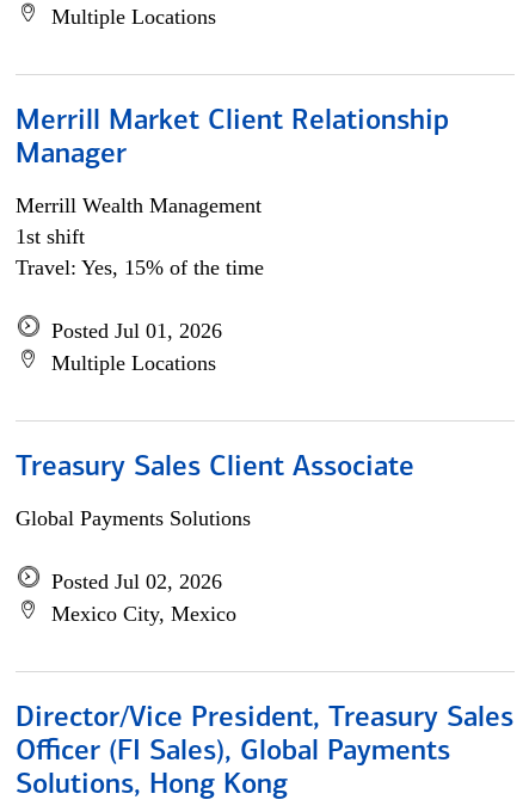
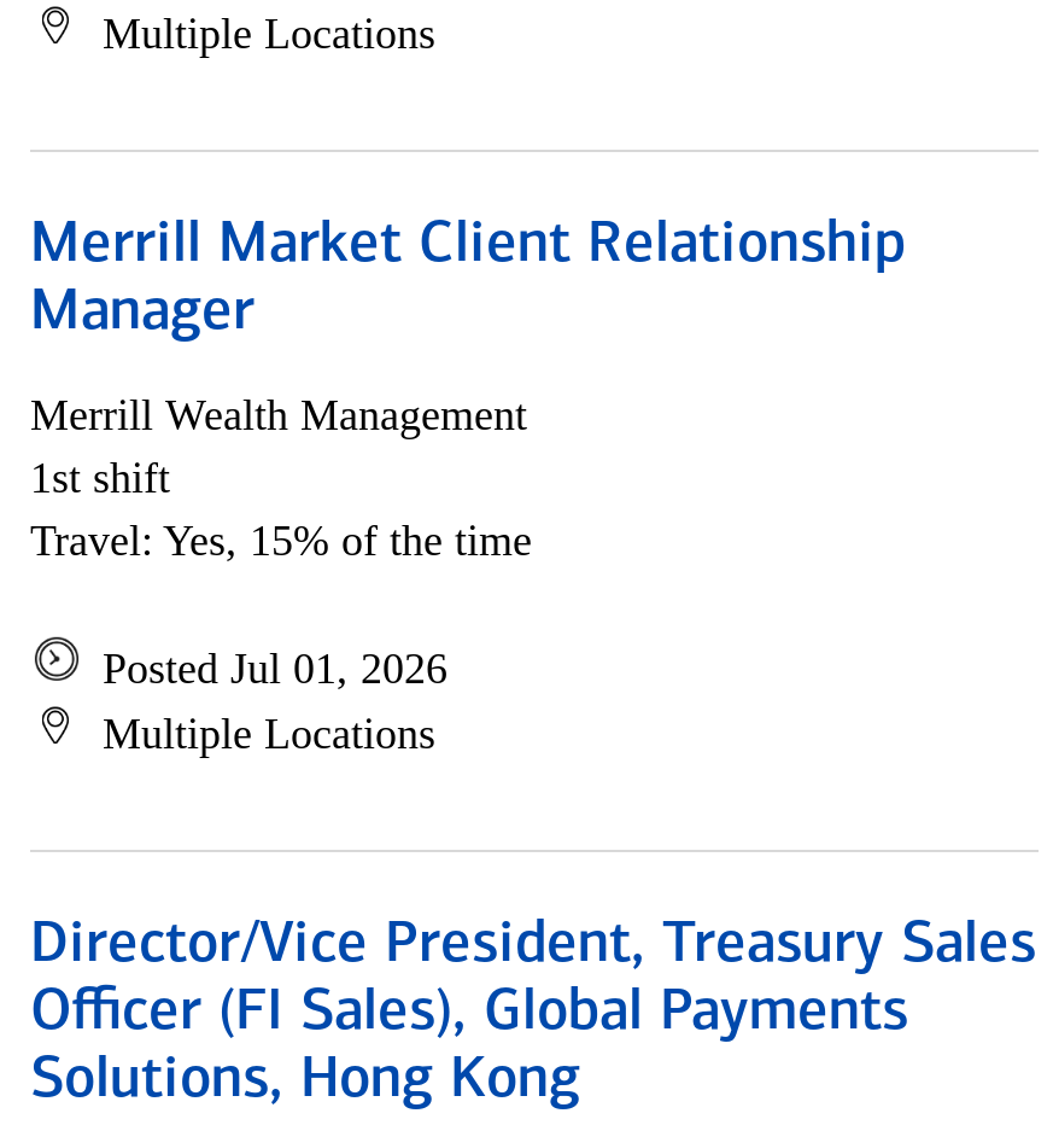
- Treasury Sales Client Associate
- Global Payments Solutions
- Posted Jul 02, 2026
- Mexico City, Mexico
